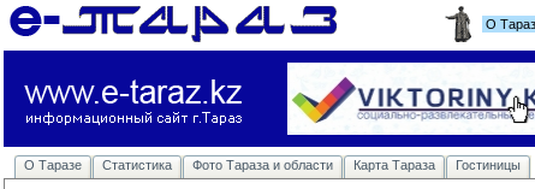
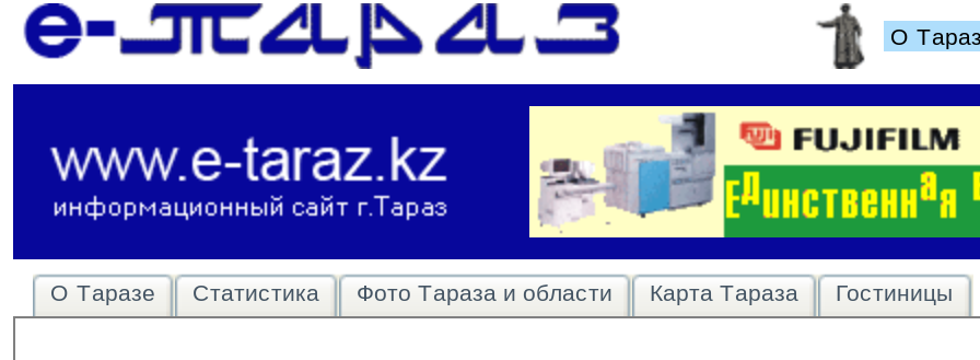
- [image]
+ [image]
